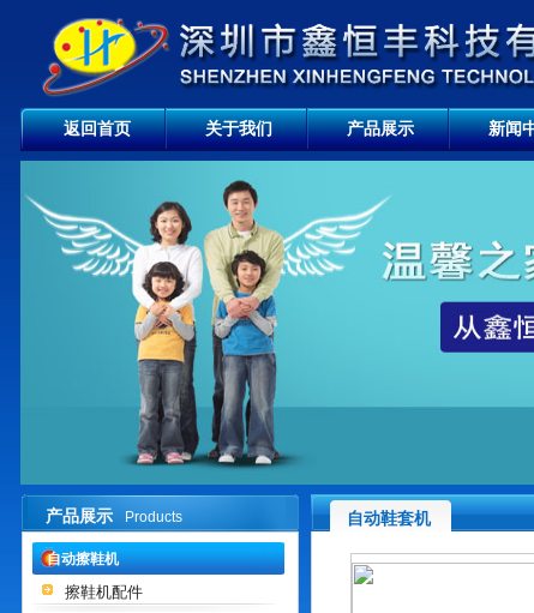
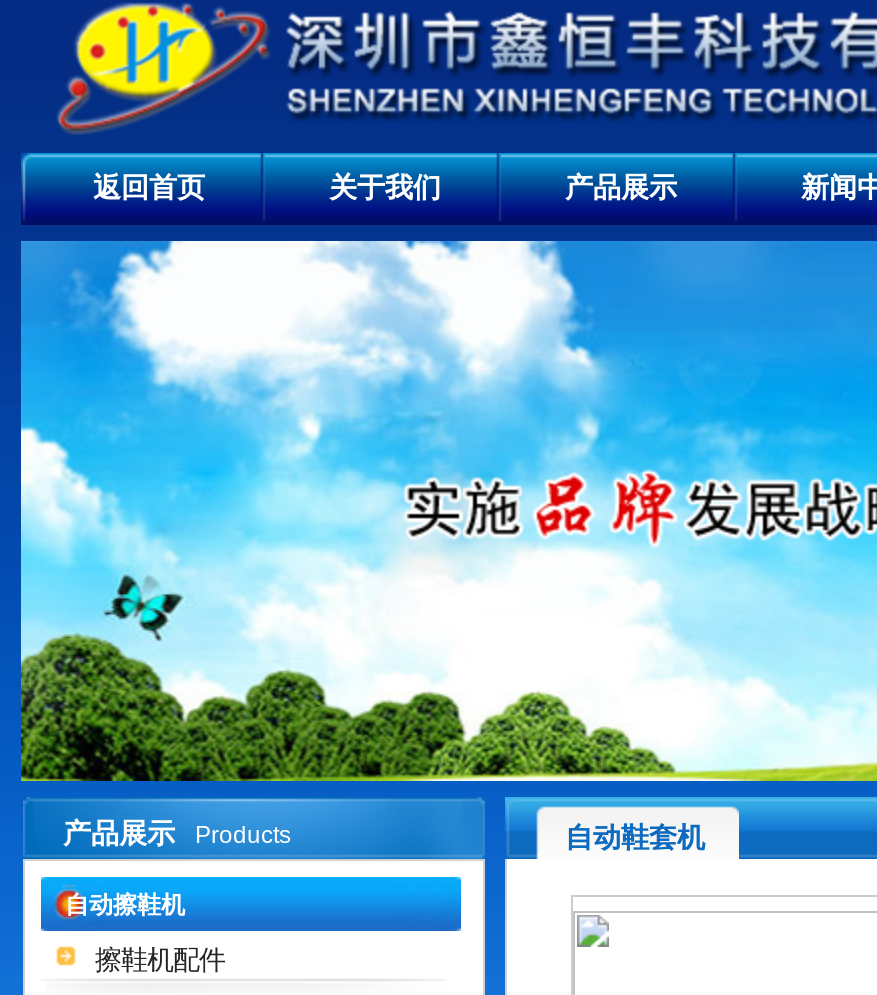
- [image]
+ [image]
